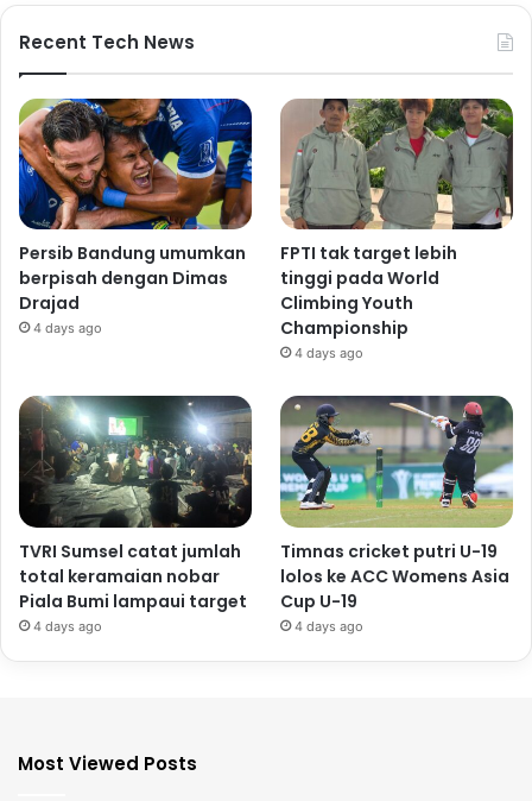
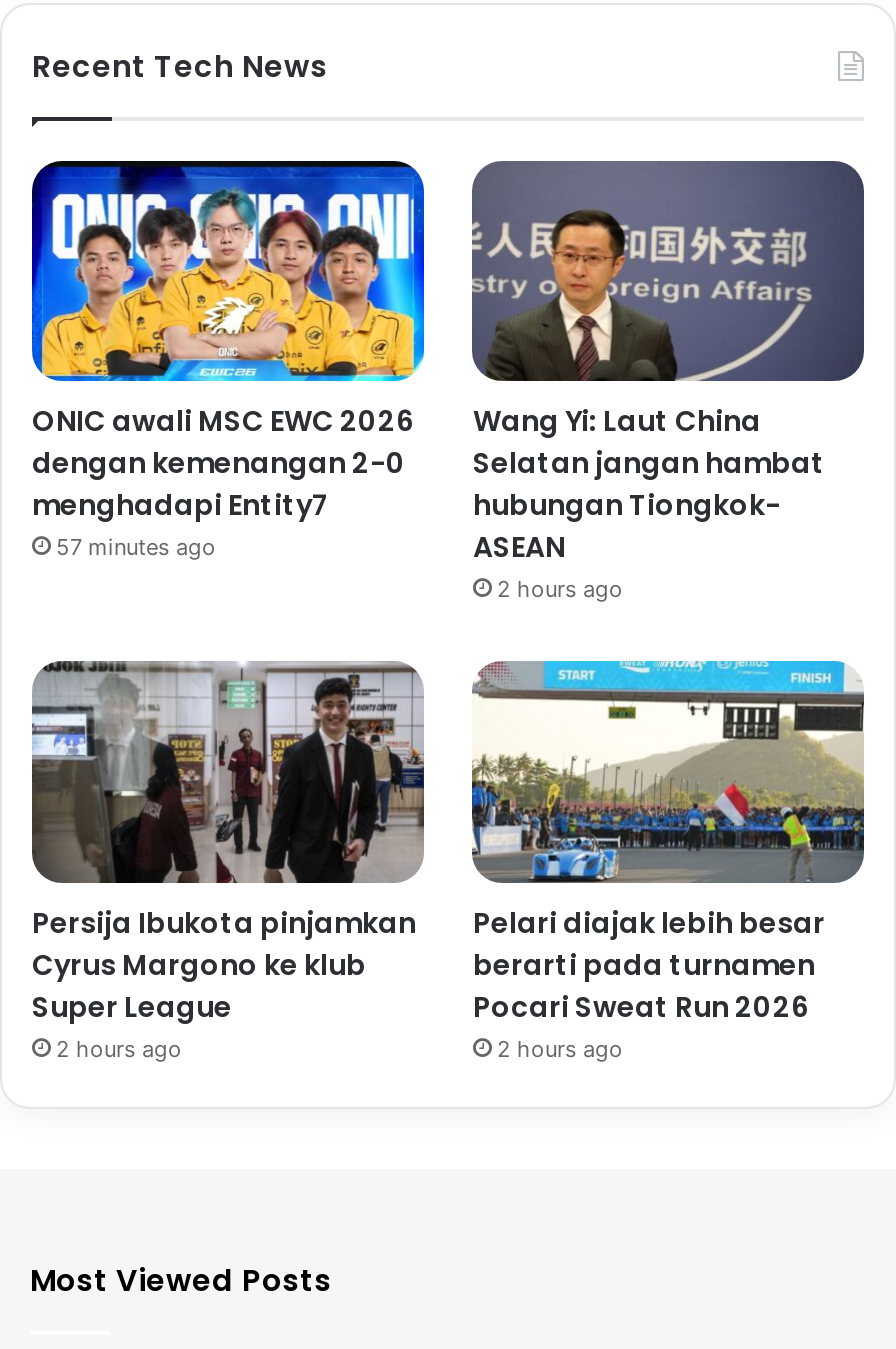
- [image]
- Persib Bandung umumkan
- berpisah dengan Dimas
- Drajad
- 4 days ago
+ [image]
+ ONIC awali MSC EWC 2026
+ dengan kemenangan 2-0
+ menghadapi Entity7
+ 57 minutes ago

- [image]
- FPTI tak target lebih
- tinggi pada World
- Climbing Youth
- Championship
- 4 days ago
+ [image]
+ Wang Yi: Laut China
+ Selatan jangan hambat
+ hubungan Tiongkok-
+ ASEAN
+ 2 hours ago

- [image]
- TVRI Sumsel catat jumlah
- total keramaian nobar
- Piala Bumi lampaui target
- 4 days ago
+ [image]
+ Persija Ibukota pinjamkan
+ Cyrus Margono ke klub
+ Super League
+ 2 hours ago

- [image]
- Timnas cricket putri U-19
- lolos ke ACC Womens Asia
- Cup U-19
- 4 days ago
+ [image]
+ Pelari diajak lebih besar
+ berarti pada turnamen
+ Pocari Sweat Run 2026
+ 2 hours ago
